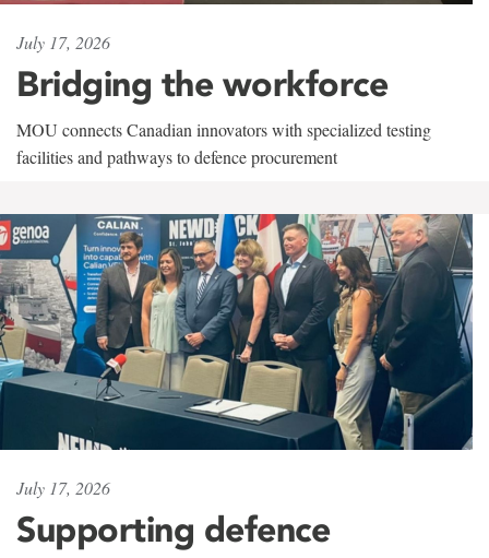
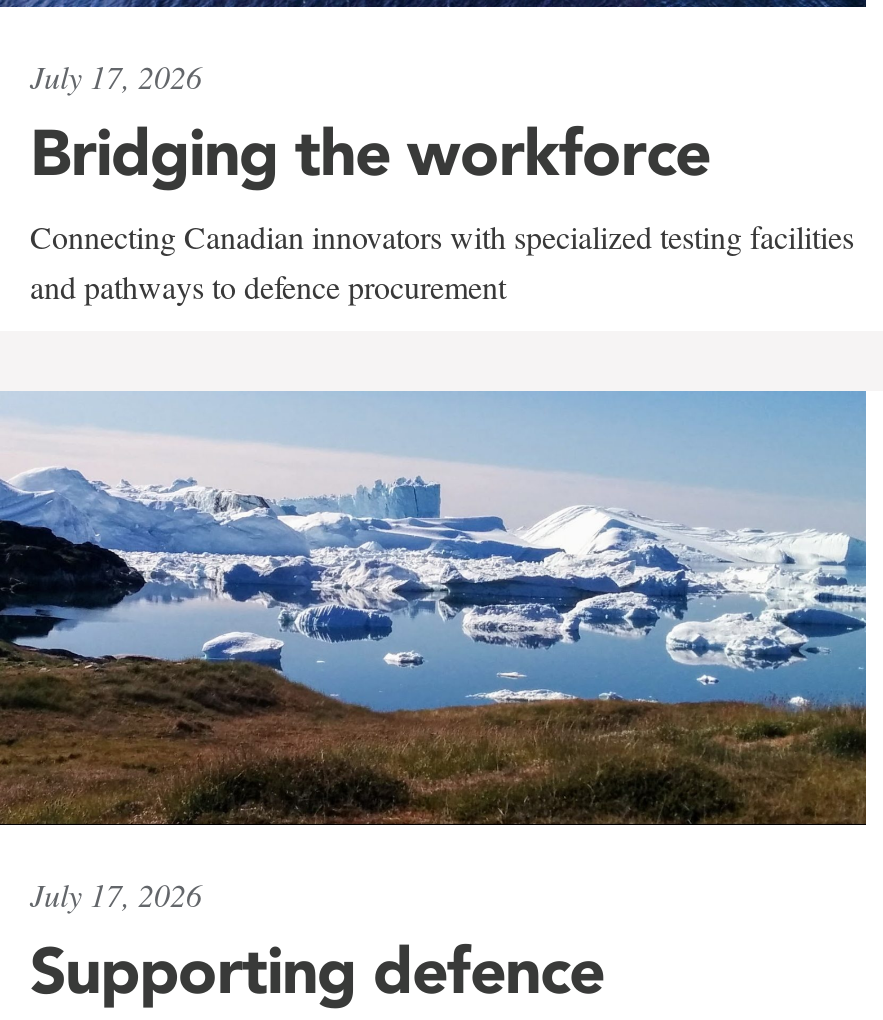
- MOU connects Canadian innovators with specialized testing
- facilities and pathways to defence procurement
+ Connecting Canadian innovators with specialized testing facilities
+ and pathways to defence procurement

- [image]
+ [image]
